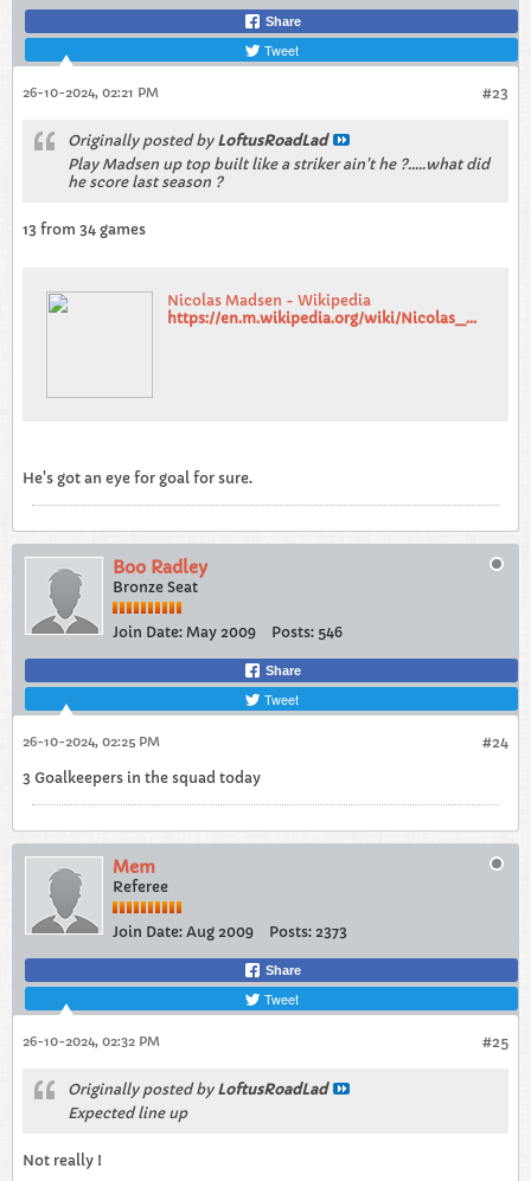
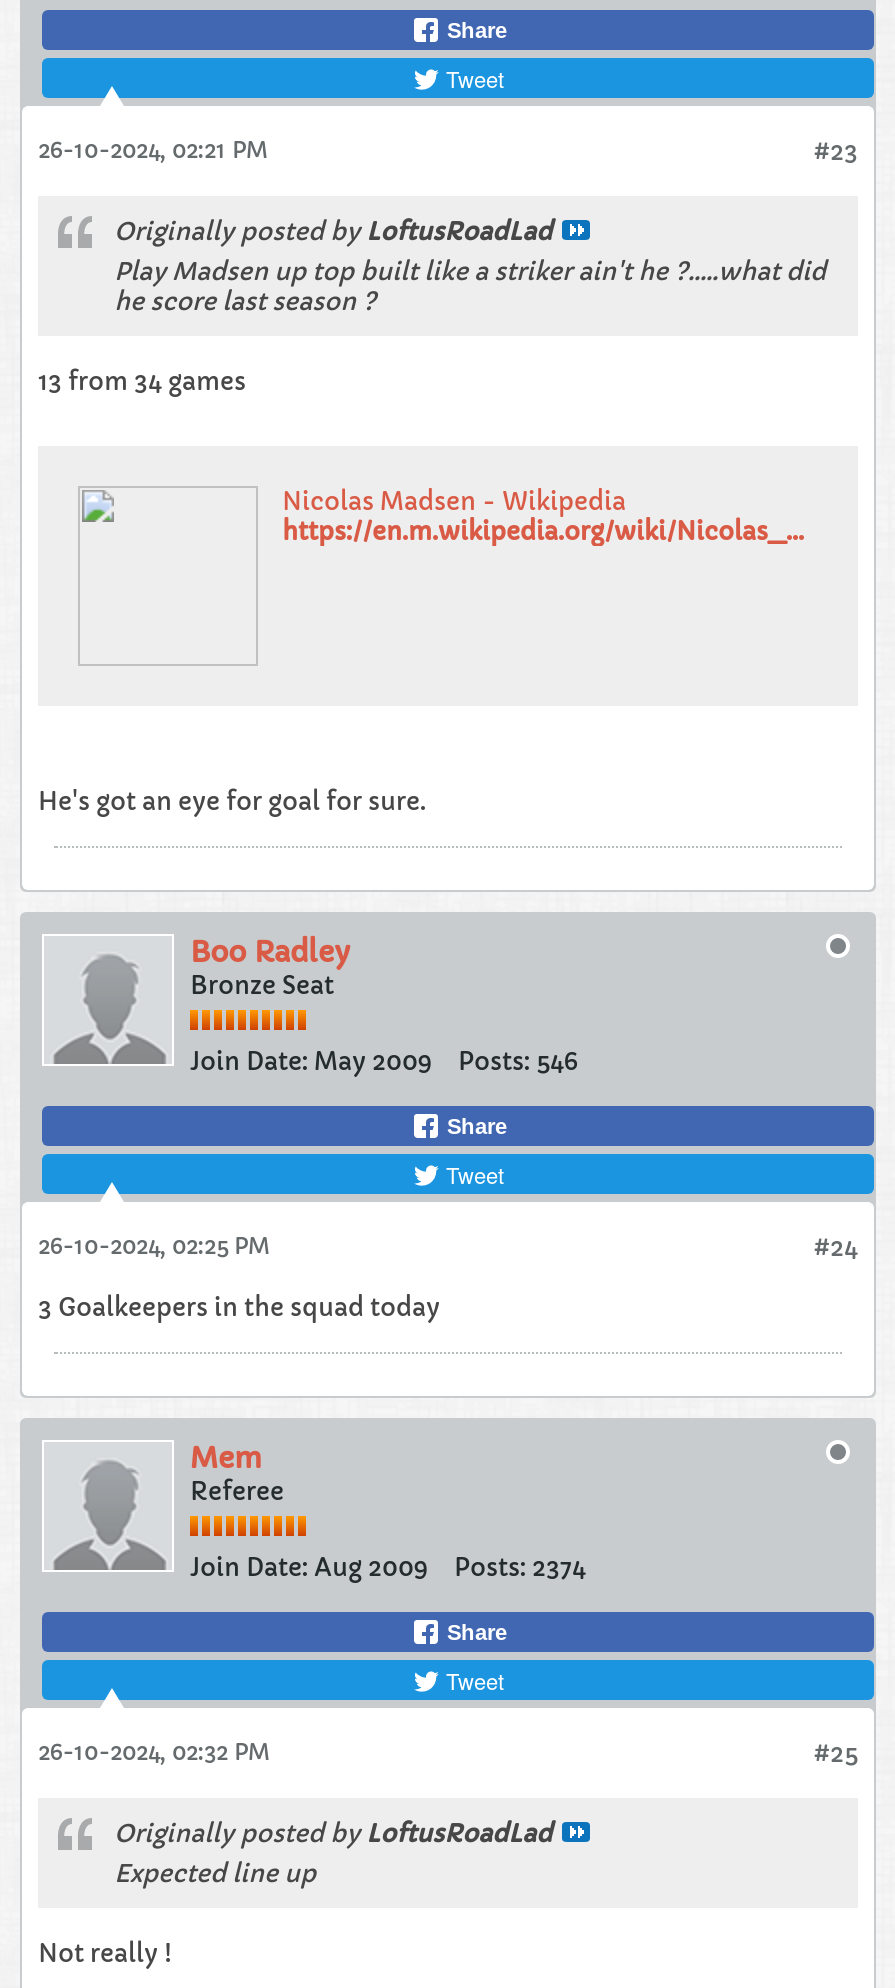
- Join Date: Aug 2009 Posts: 2373
+ Join Date: Aug 2009 Posts: 2374
